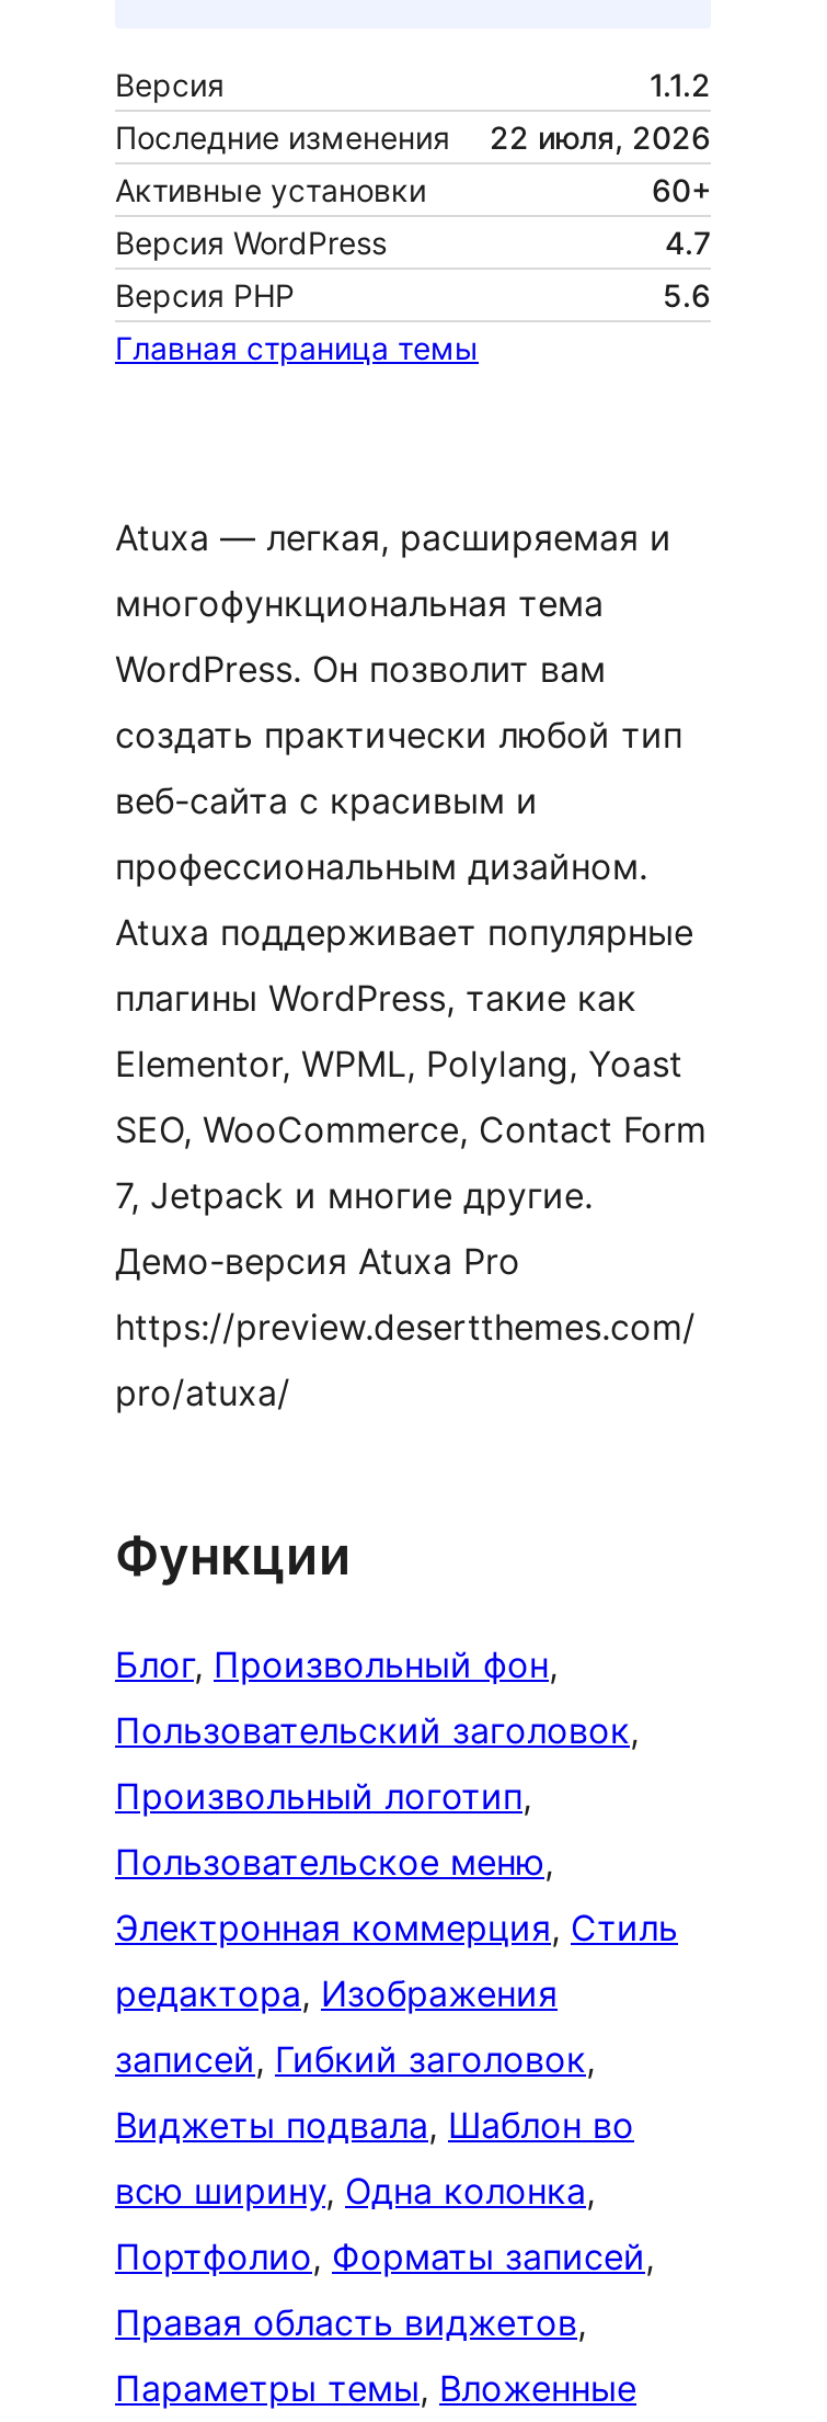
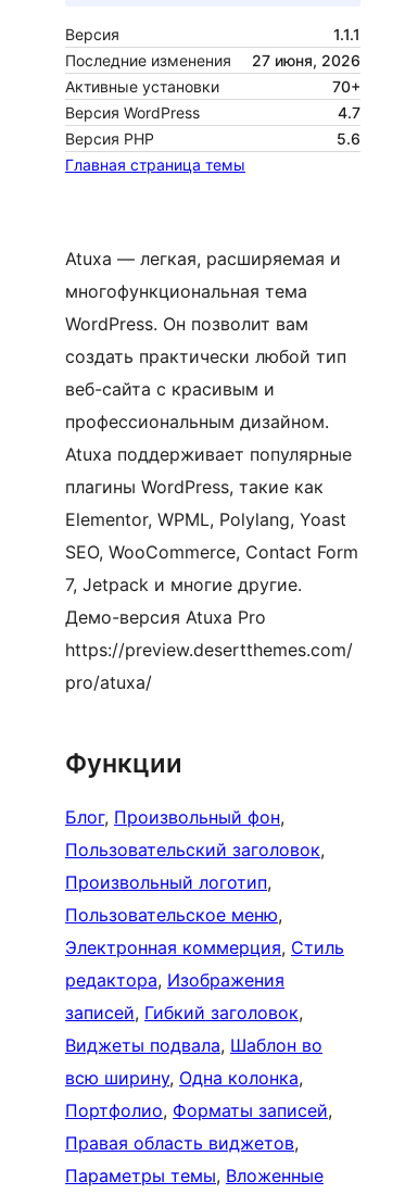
- 1.1.2
+ 1.1.1

- Последние изменения 22 июля, 2026
+ Последние изменения 27 июня, 2026

- 60+
+ 70+
